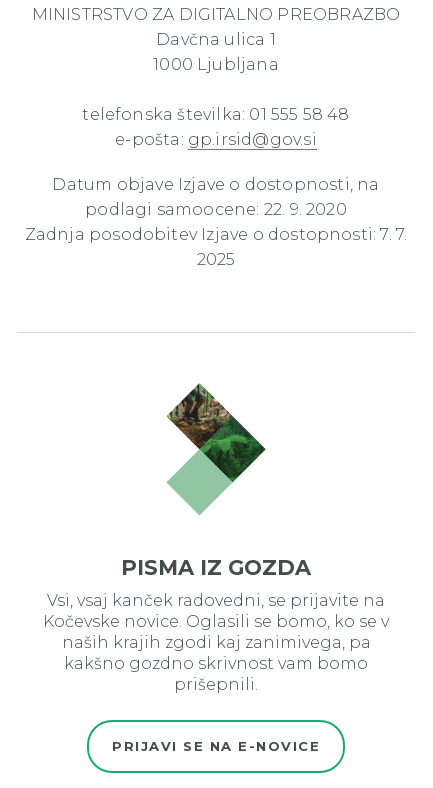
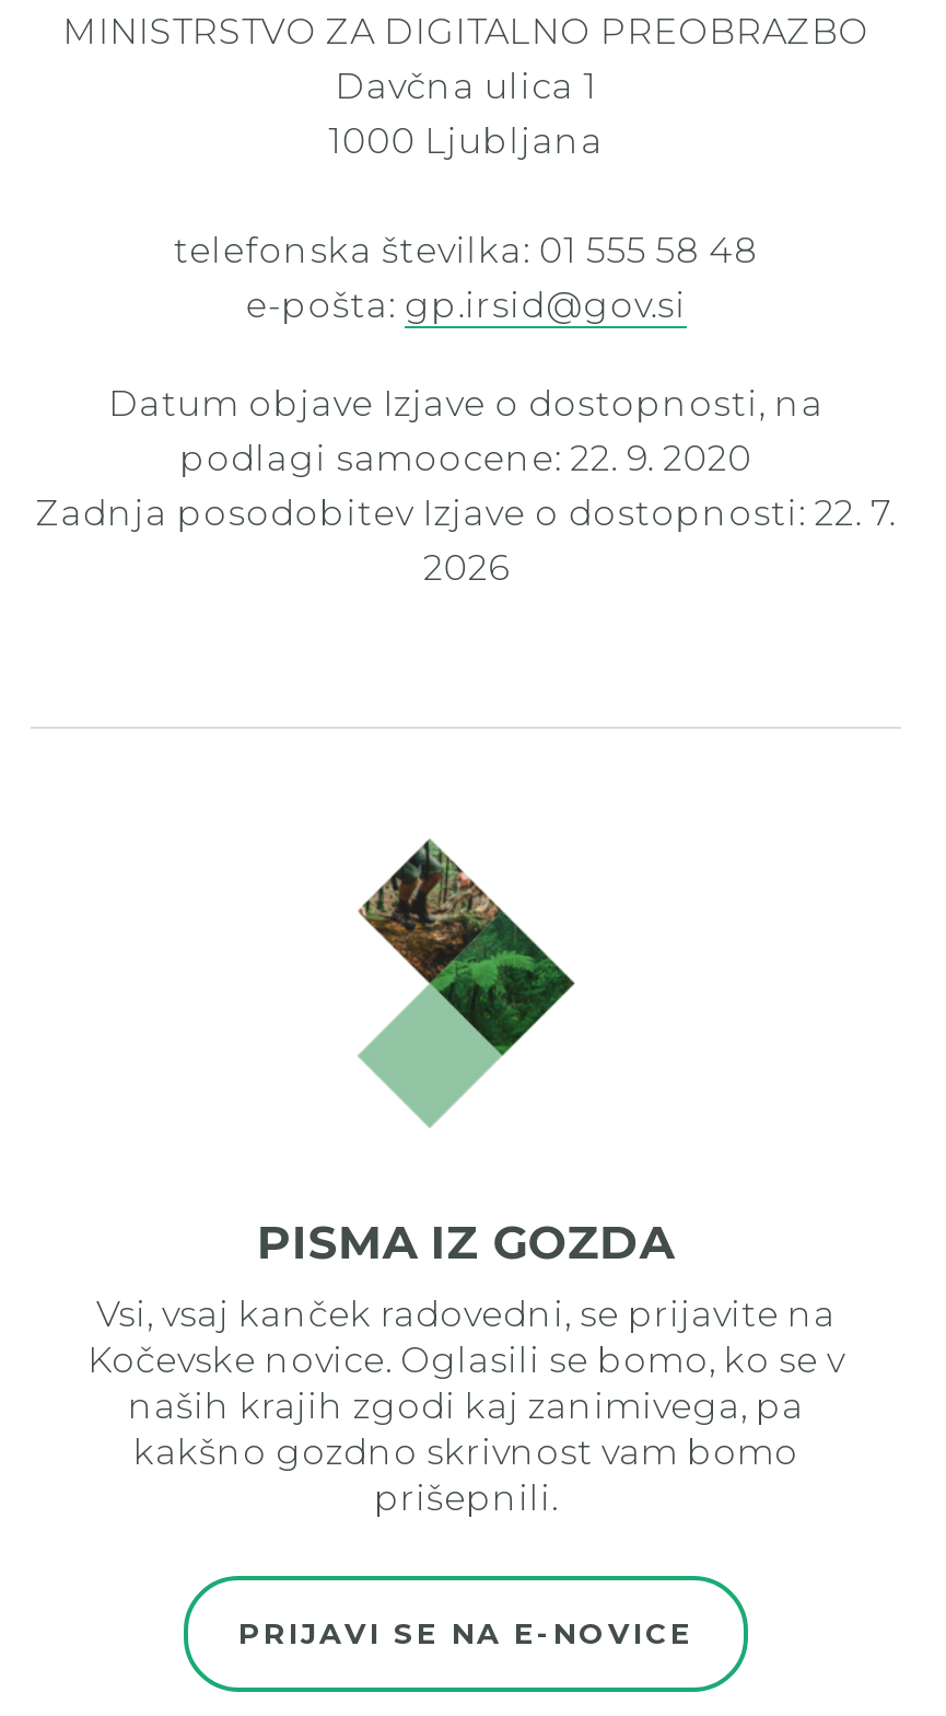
- Zadnja posodobitev Izjave o dostopnosti: 7. 7.
+ Zadnja posodobitev Izjave o dostopnosti: 22. 7.

- 2025
+ 2026
